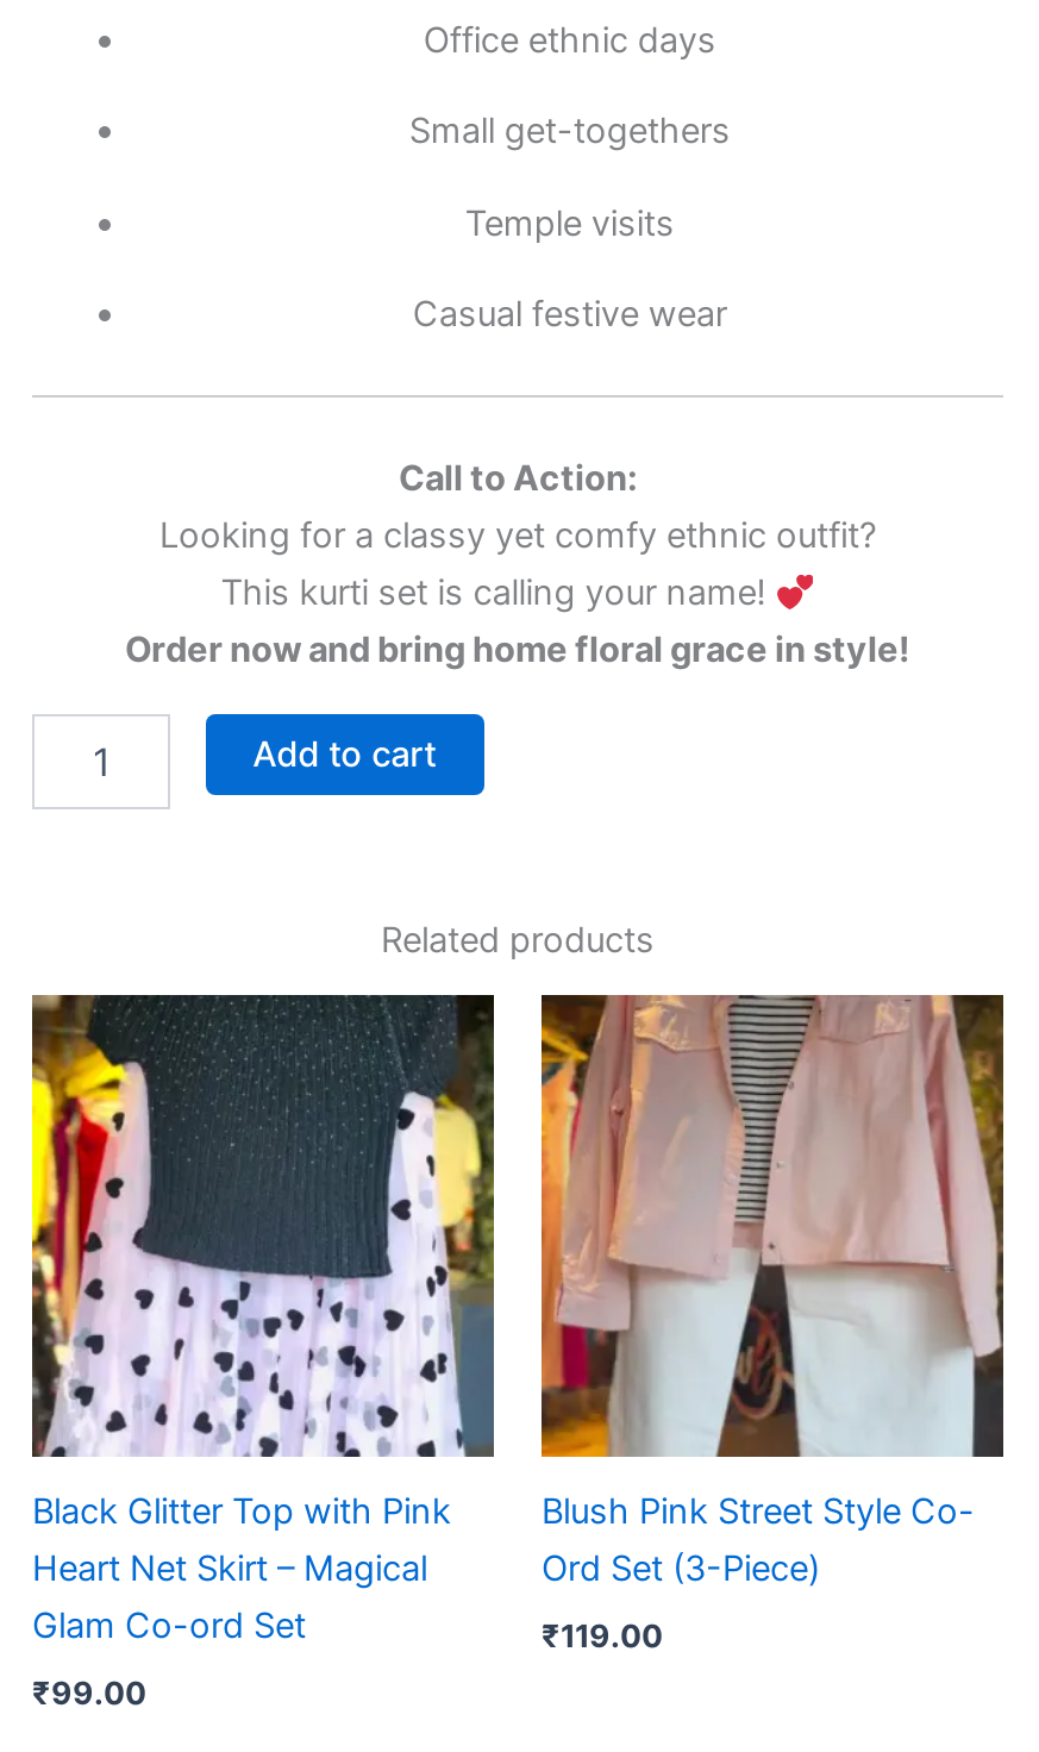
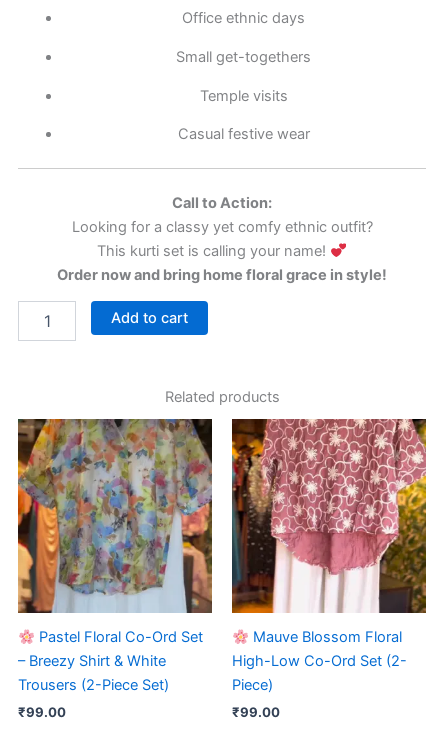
- [image]
- Black Glitter Top with Pink
- Heart Net Skirt – Magical
- Glam Co-ord Set
+ [image]
+ Pastel Floral Co-Ord Set
+ – Breezy Shirt & White
+ Trousers (2-Piece Set)

- [image]
- Blush Pink Street Style Co-
- Ord Set (3-Piece)
+ [image]
+ Mauve Blossom Floral
+ High-Low Co-Ord Set (2-
+ Piece)

- ₹119.00
+ ₹99.00
